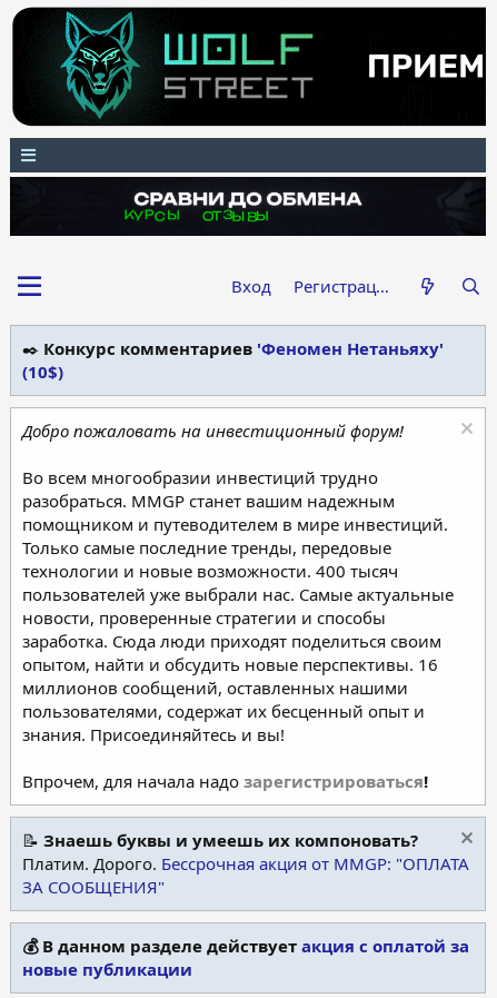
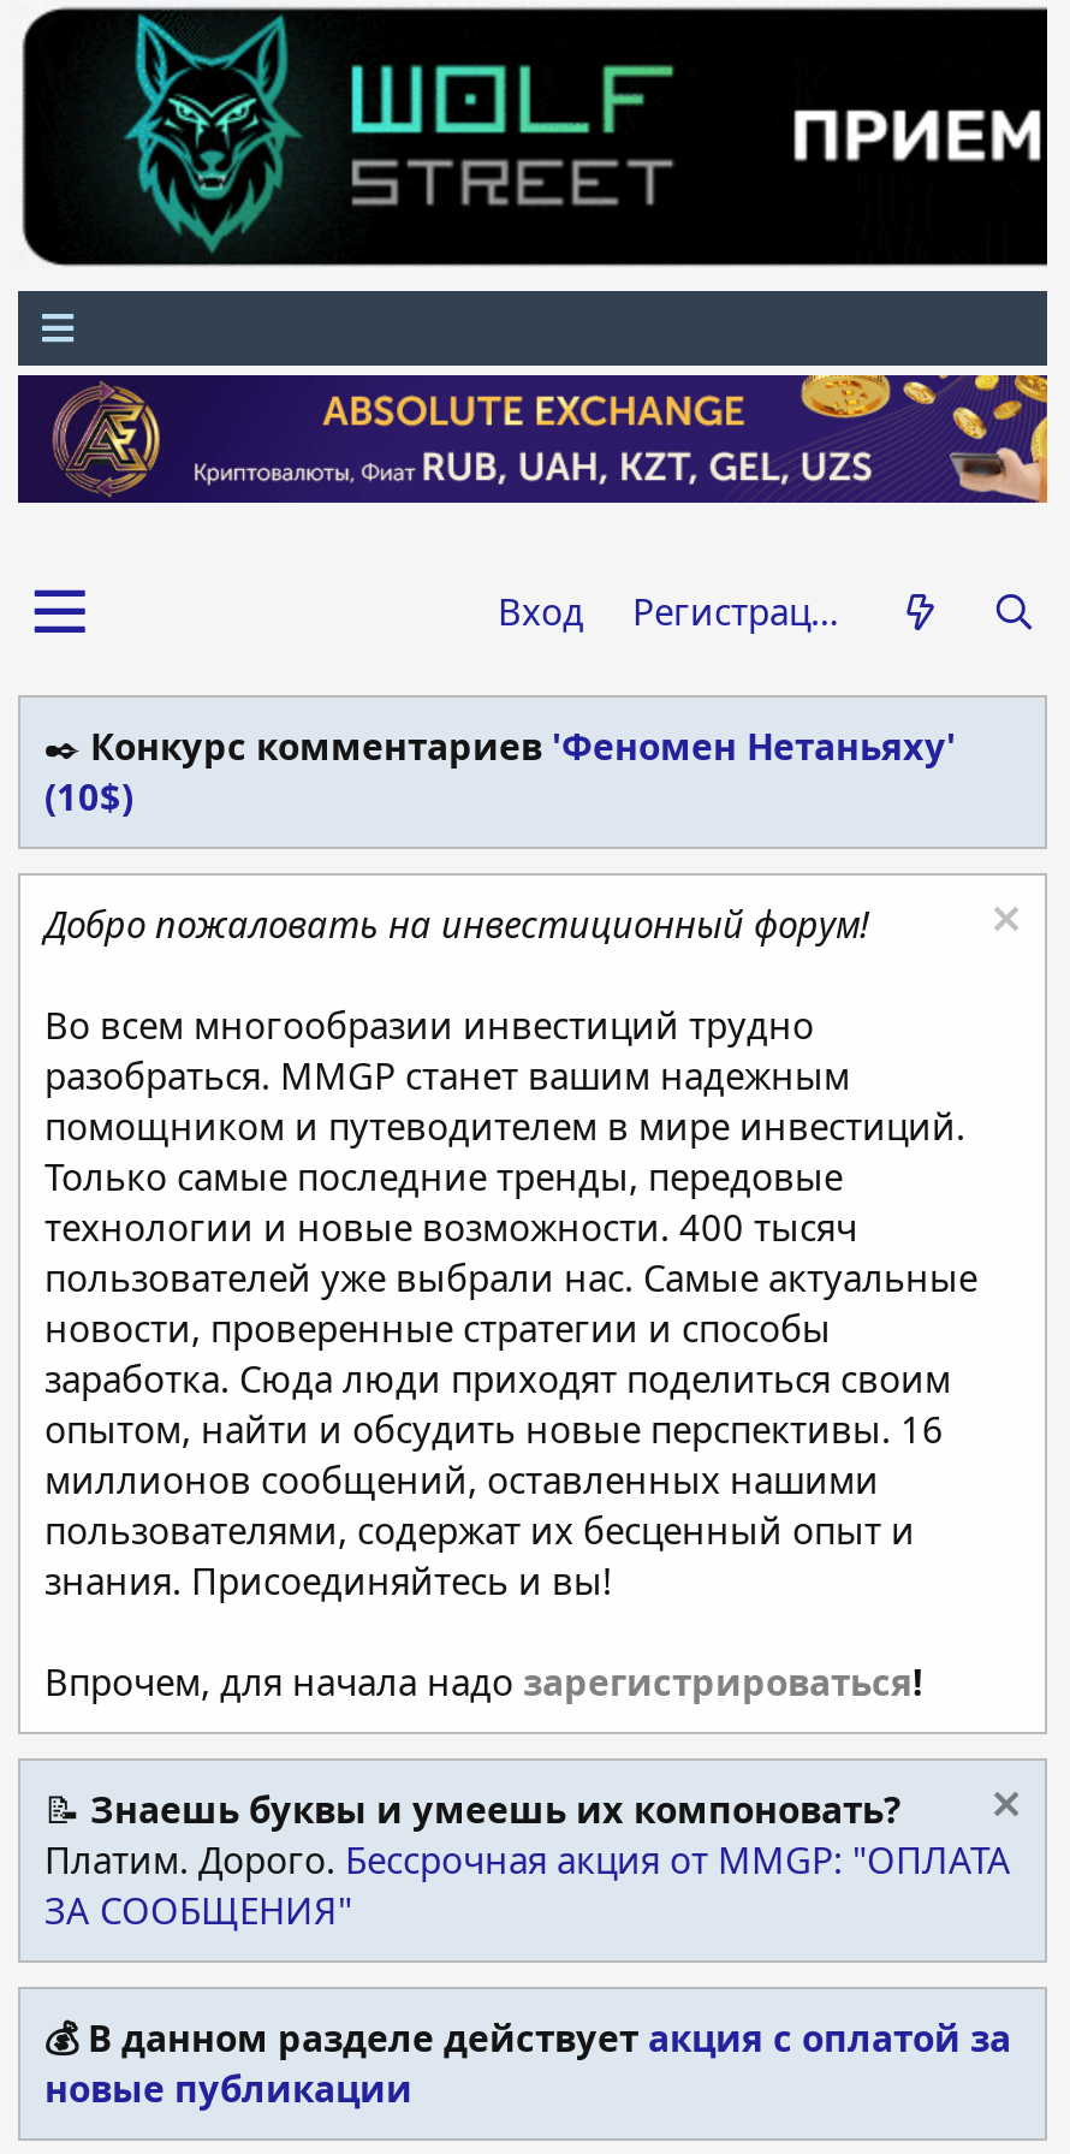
- [image]
+ [image]
